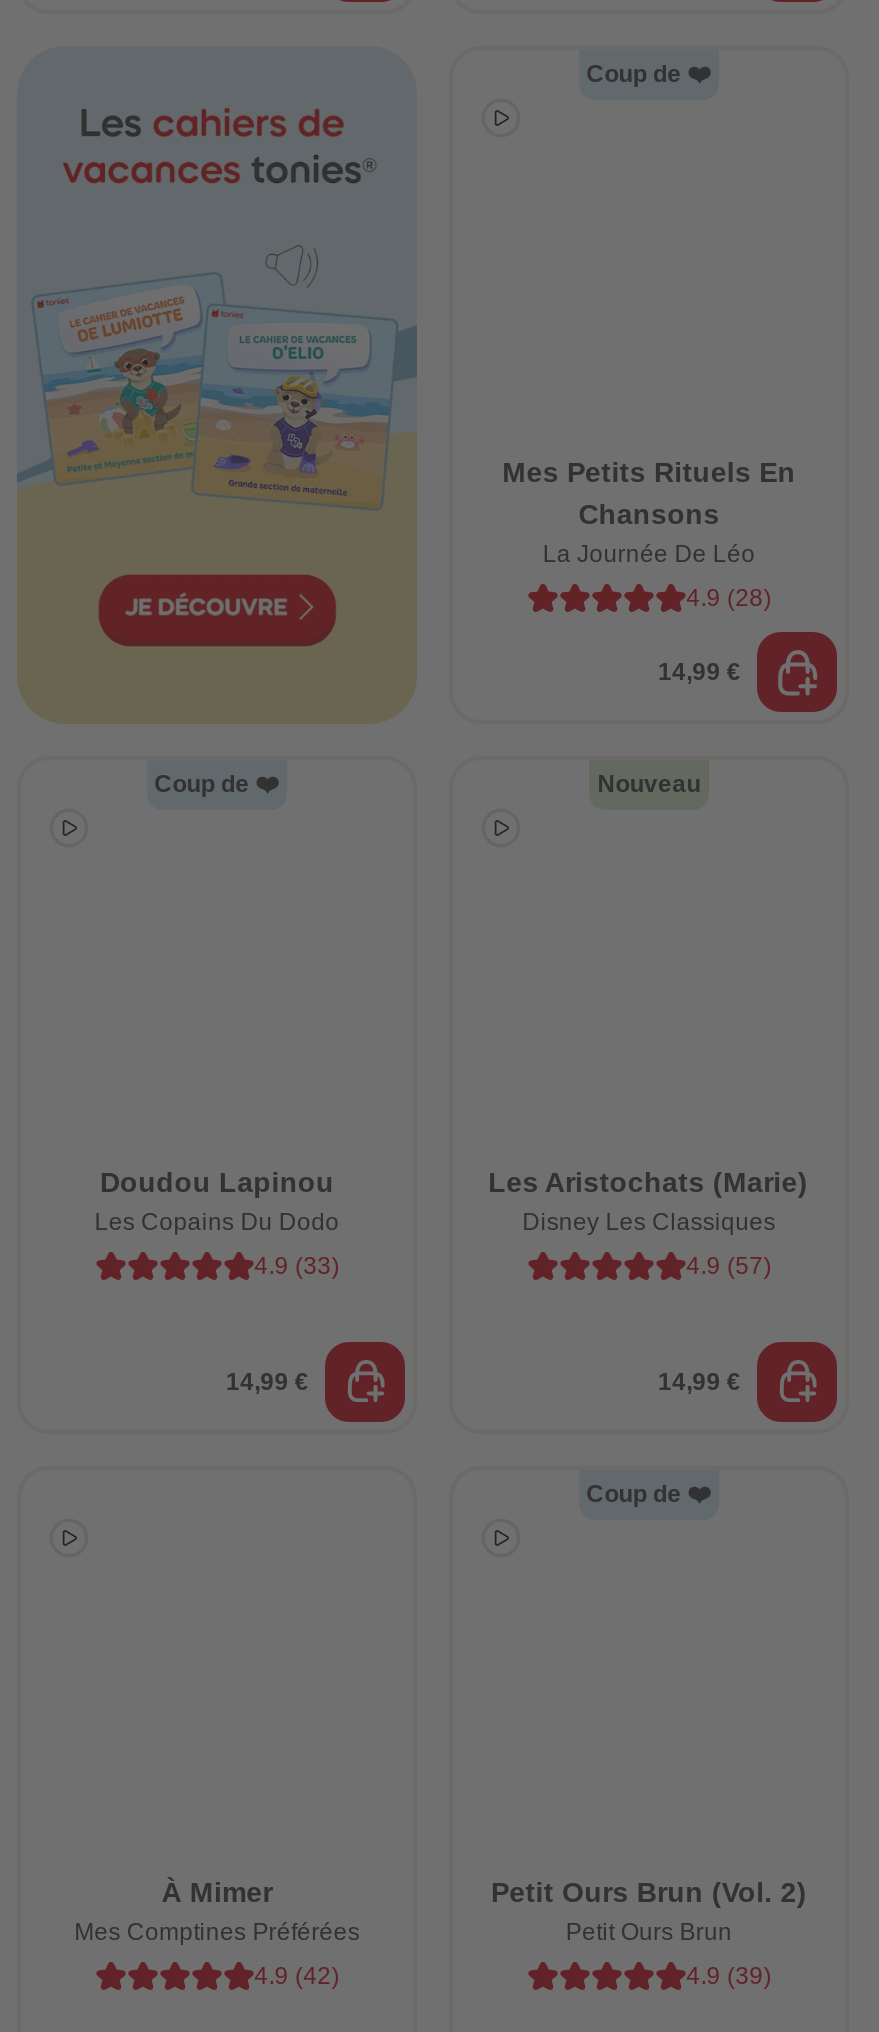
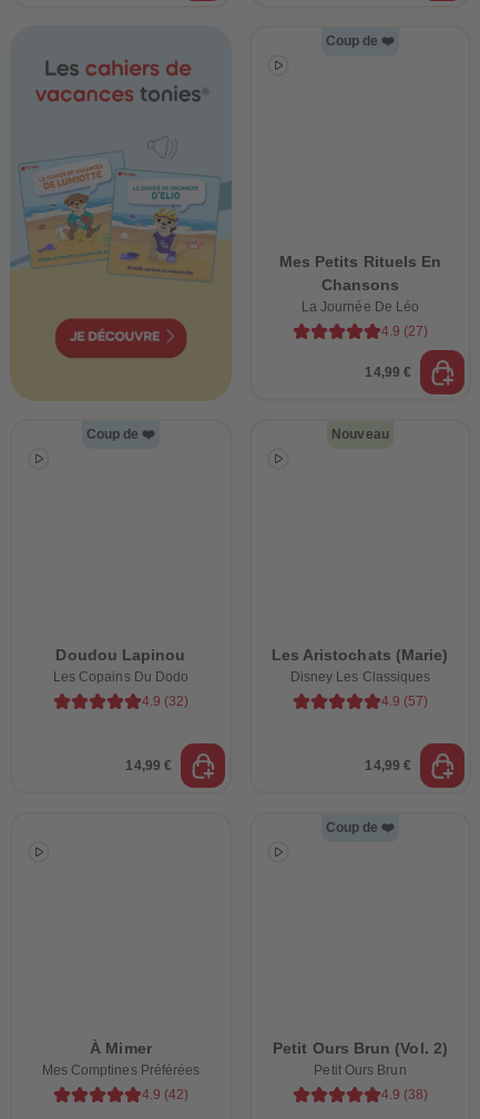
- 4.9 (28)
+ 4.9 (27)

- 4.9 (33)
+ 4.9 (32)

- 4.9 (39)
+ 4.9 (38)
